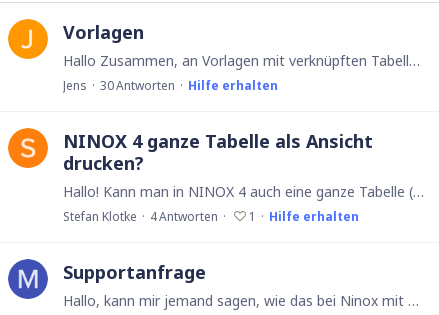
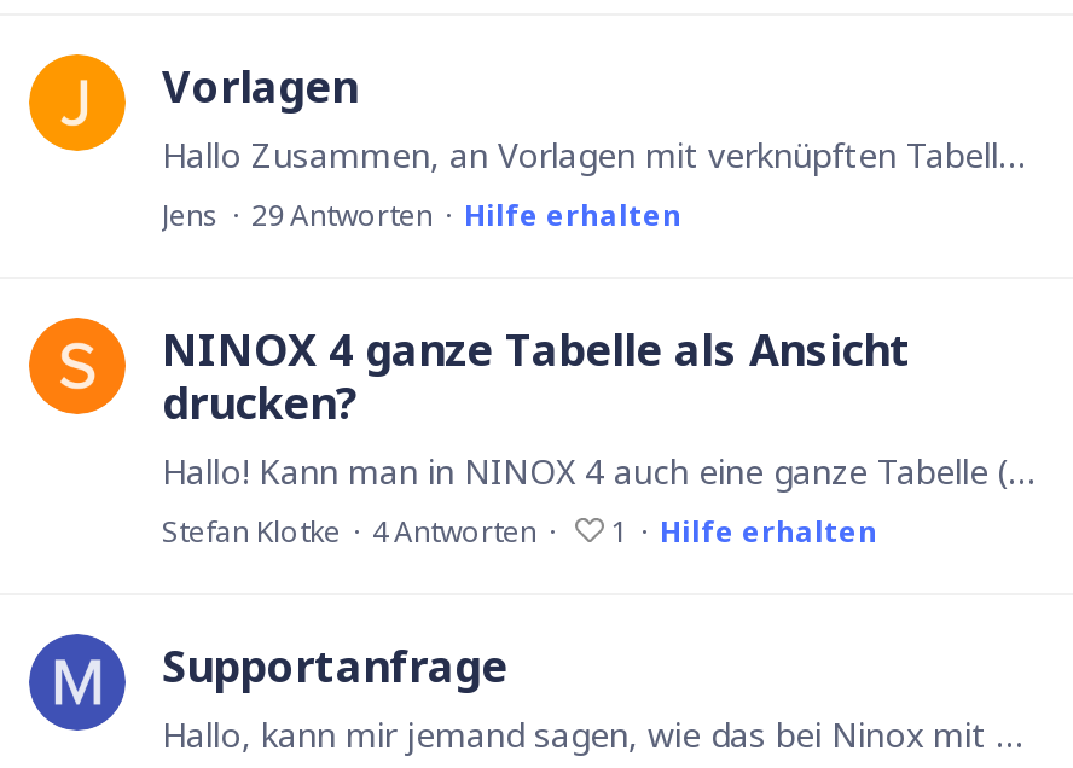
- Jens 30 Antworten Hilfe erhalten
+ Jens 29 Antworten Hilfe erhalten
